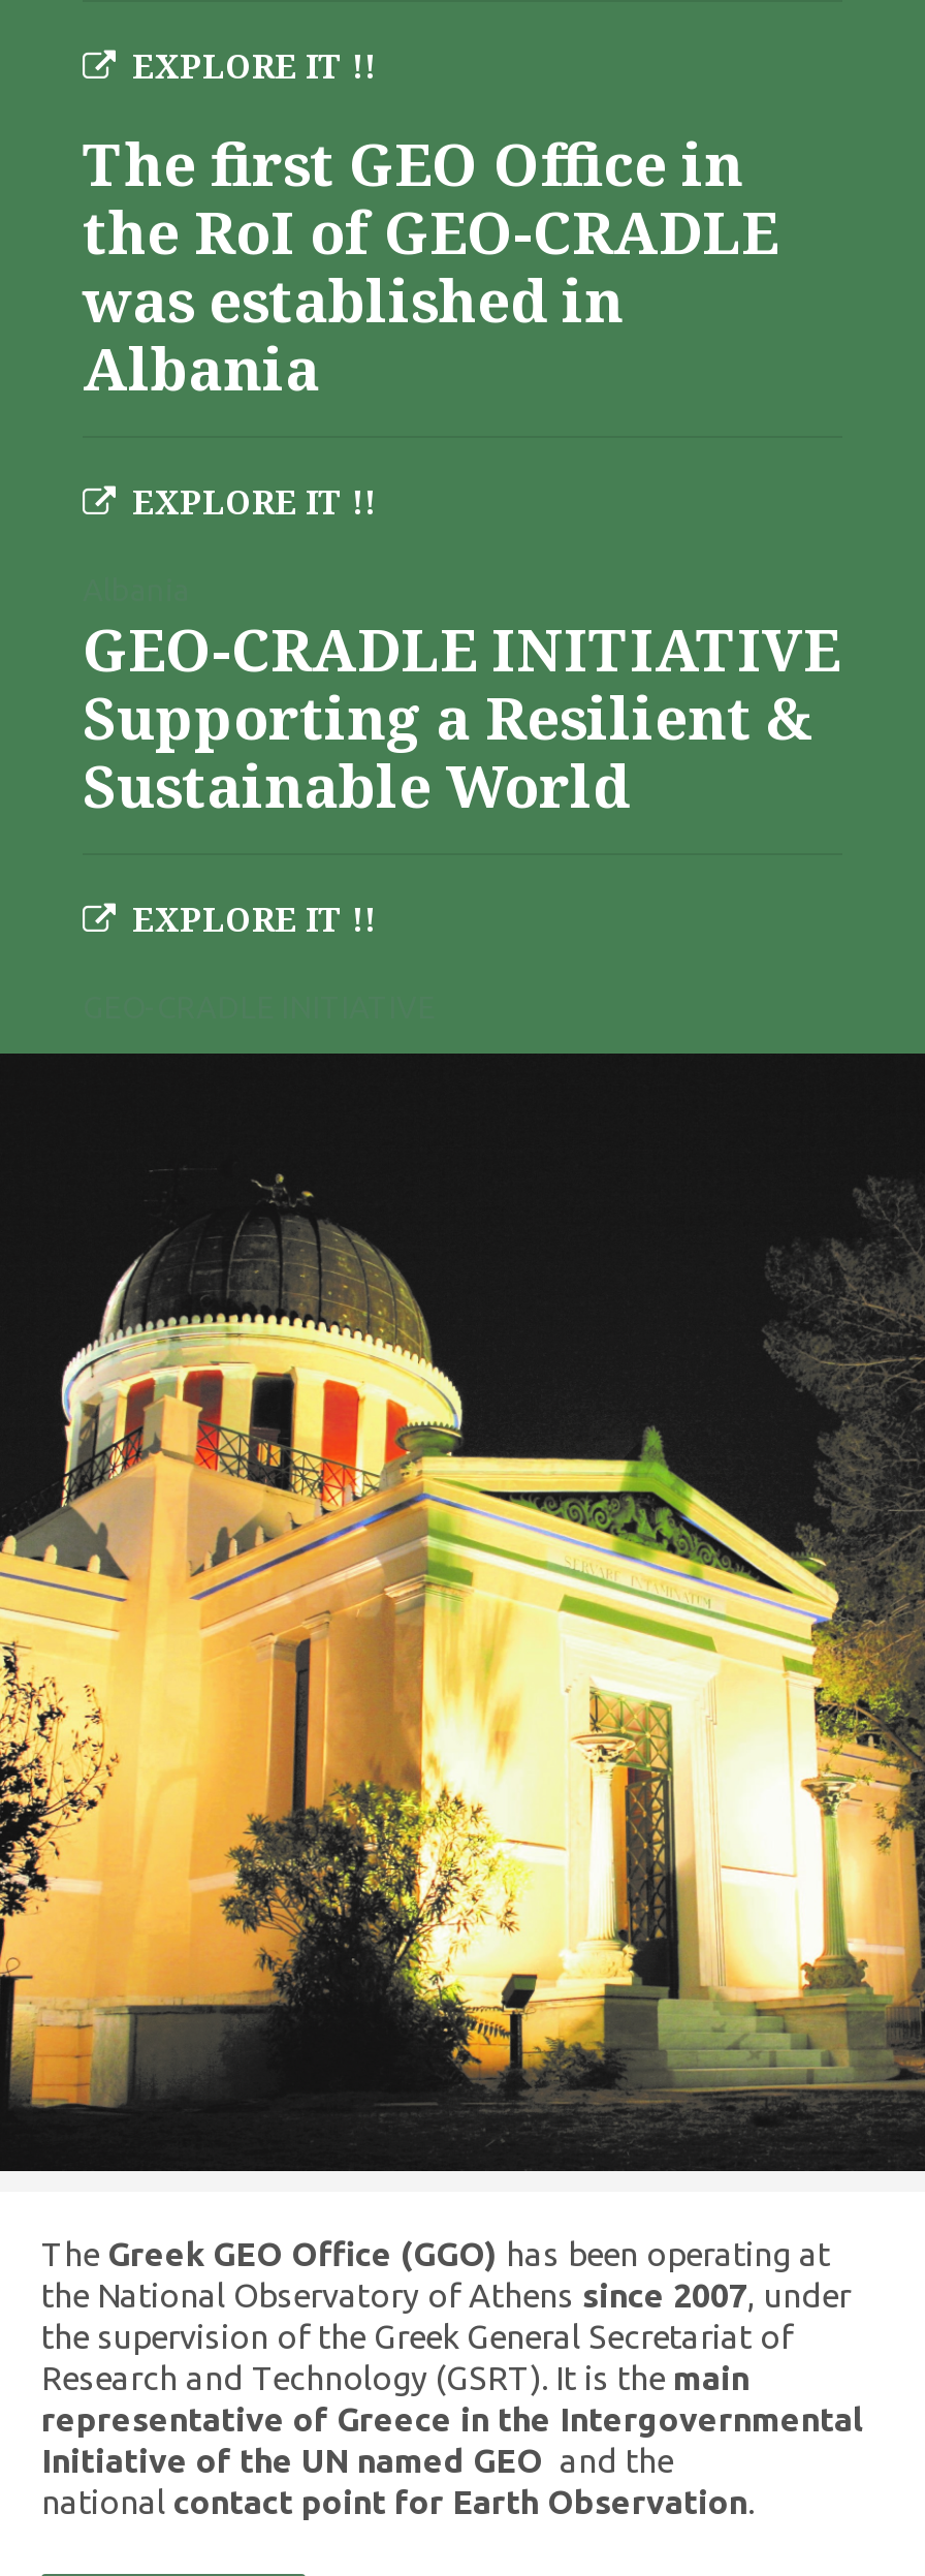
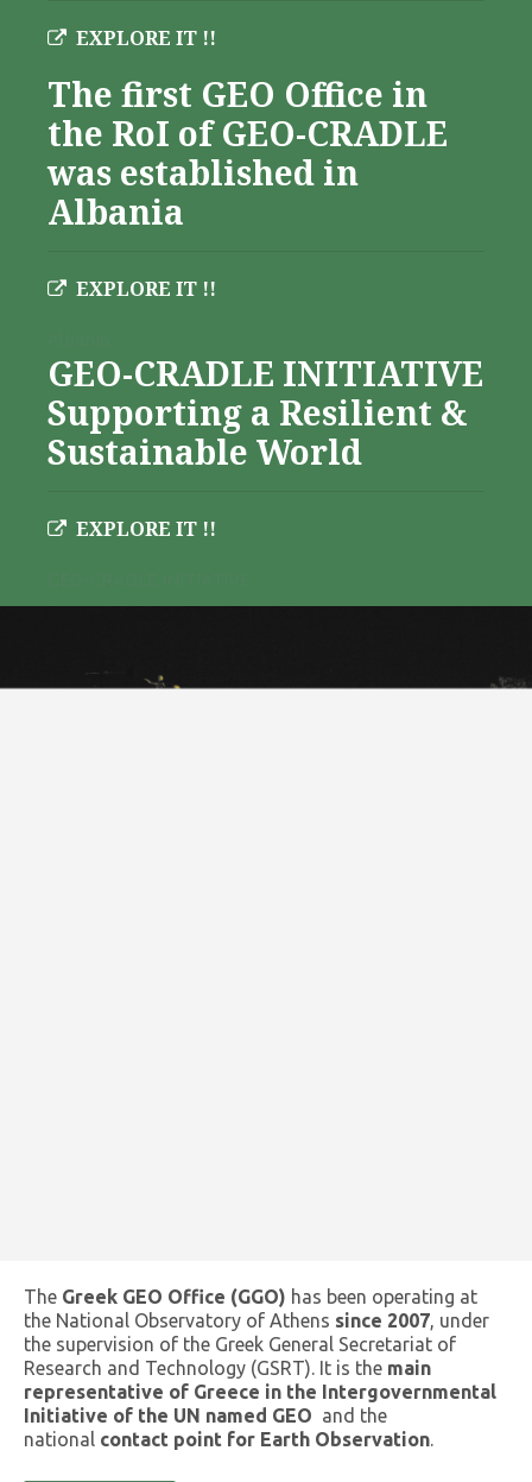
- [image]
